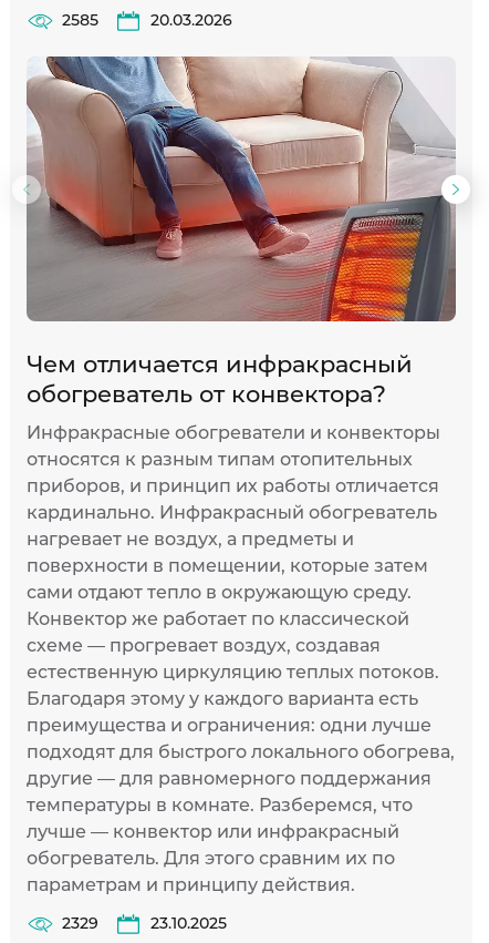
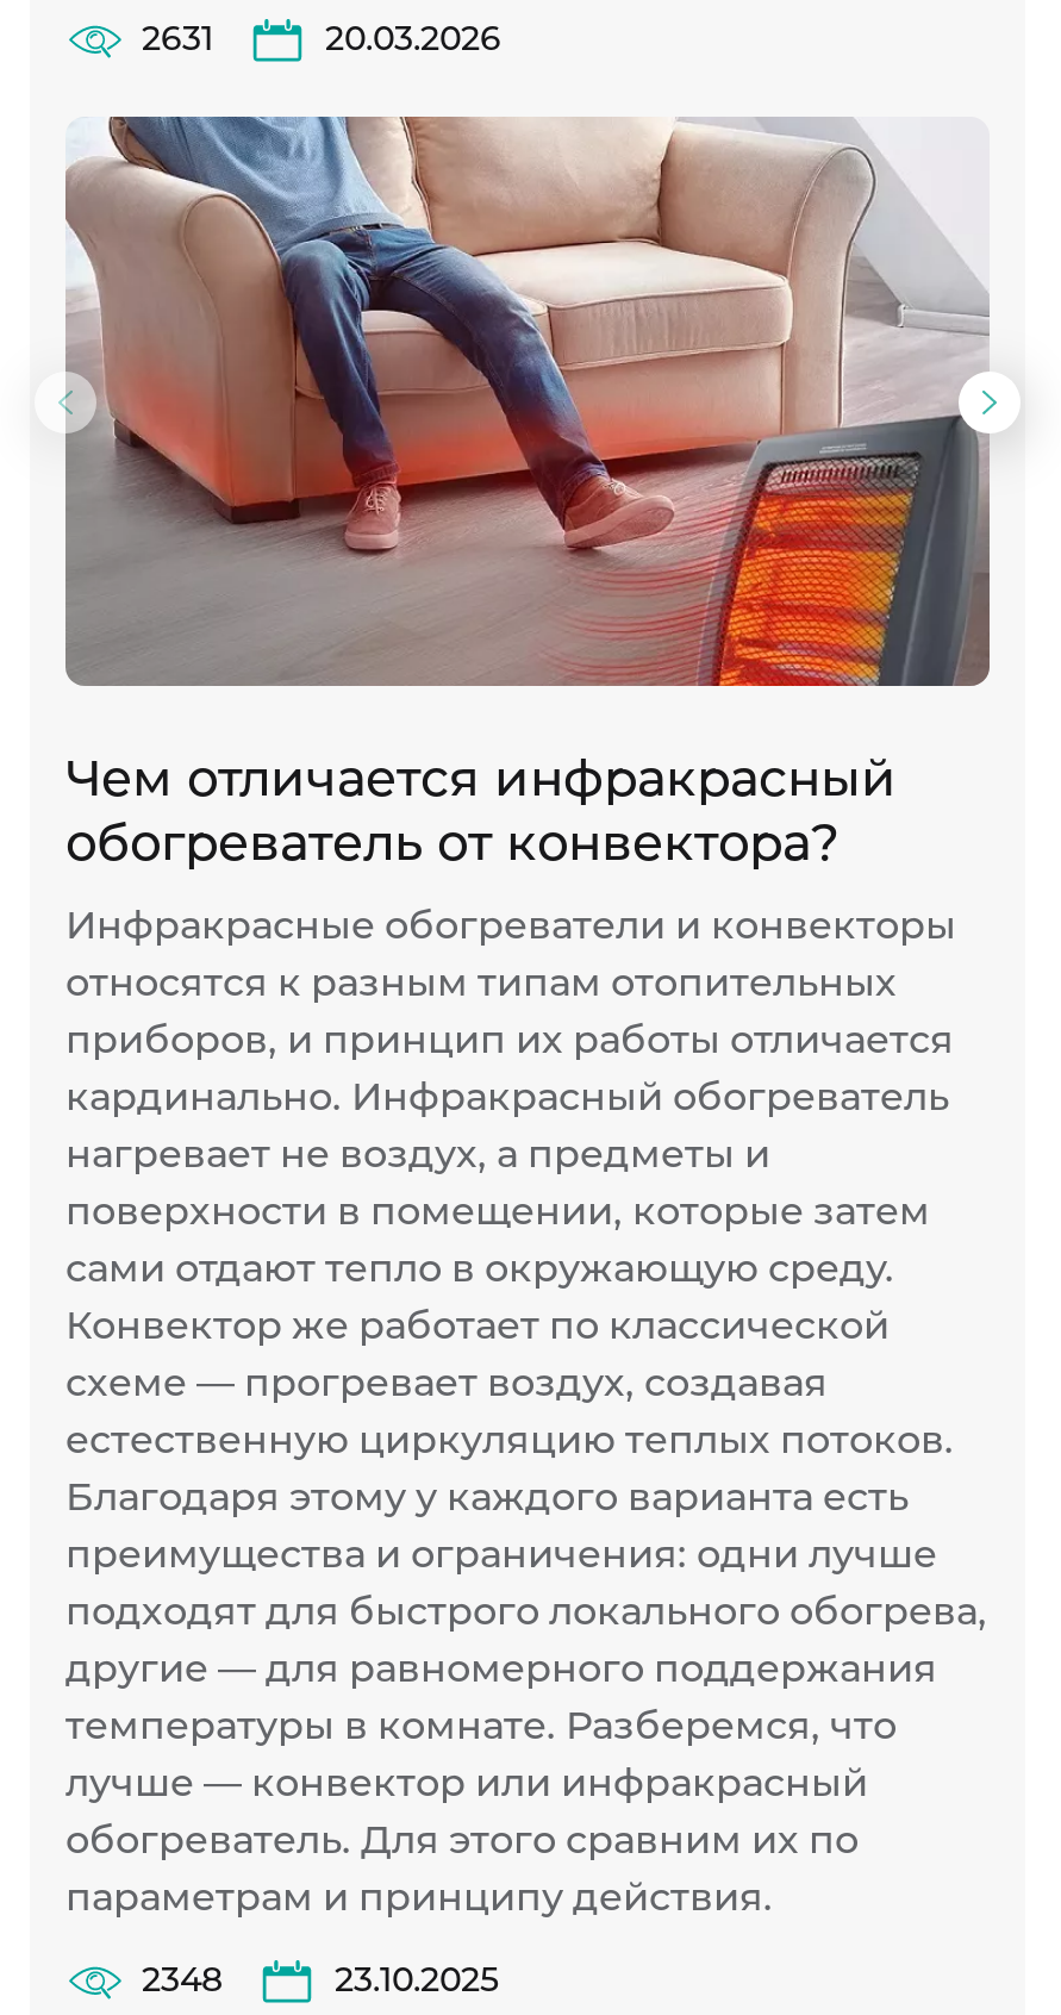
- 2585
+ 2631

- 2329
+ 2348
